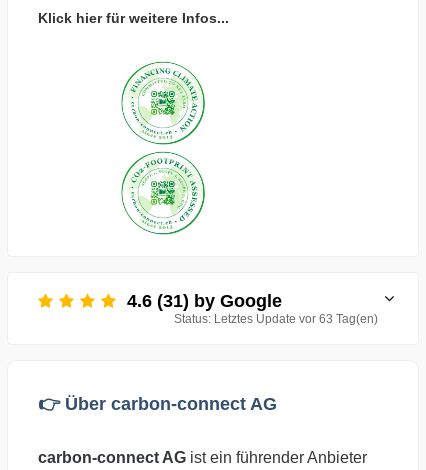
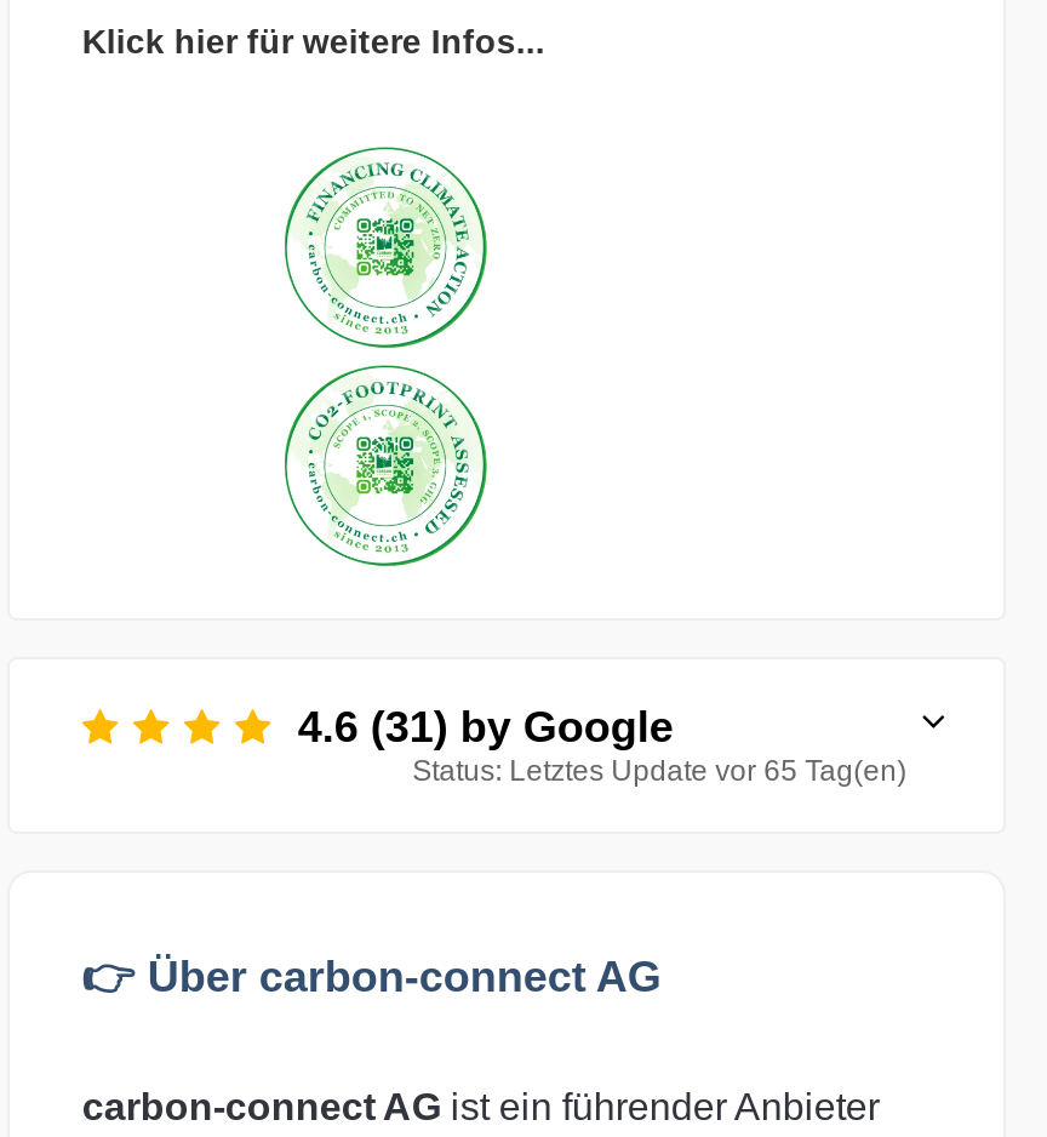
- Status: Letztes Update vor 63 Tag(en)
+ Status: Letztes Update vor 65 Tag(en)
